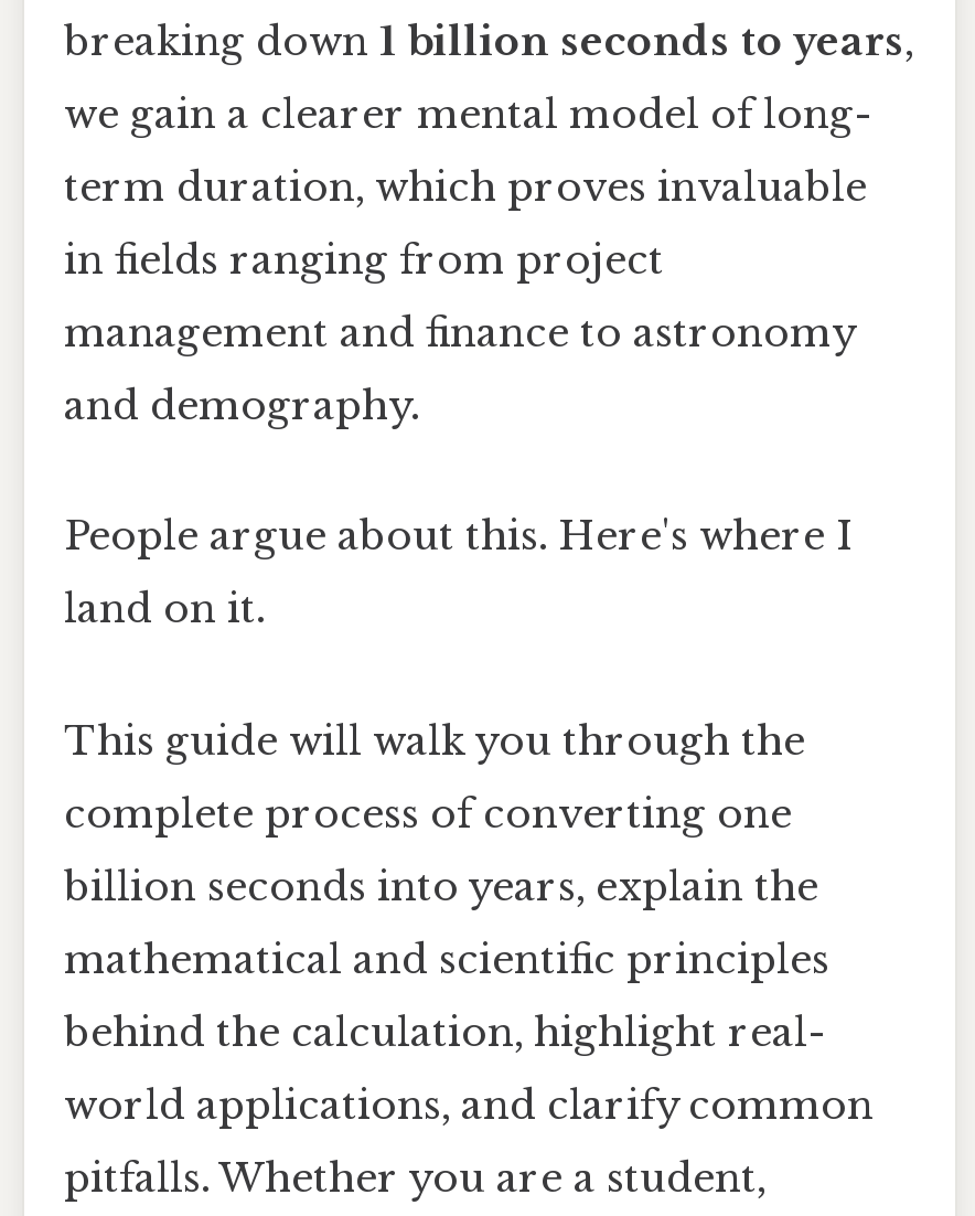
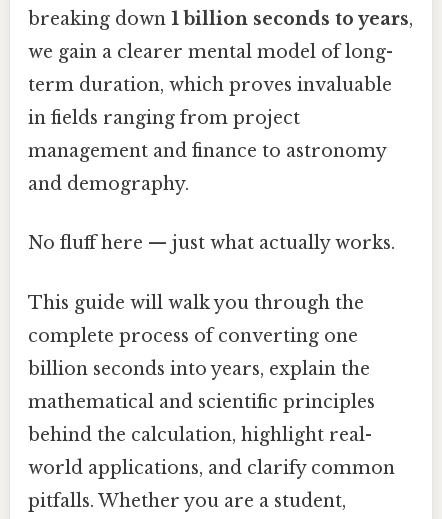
- People argue about this. Here's where I
- land on it.
+ No fluff here — just what actually works.
